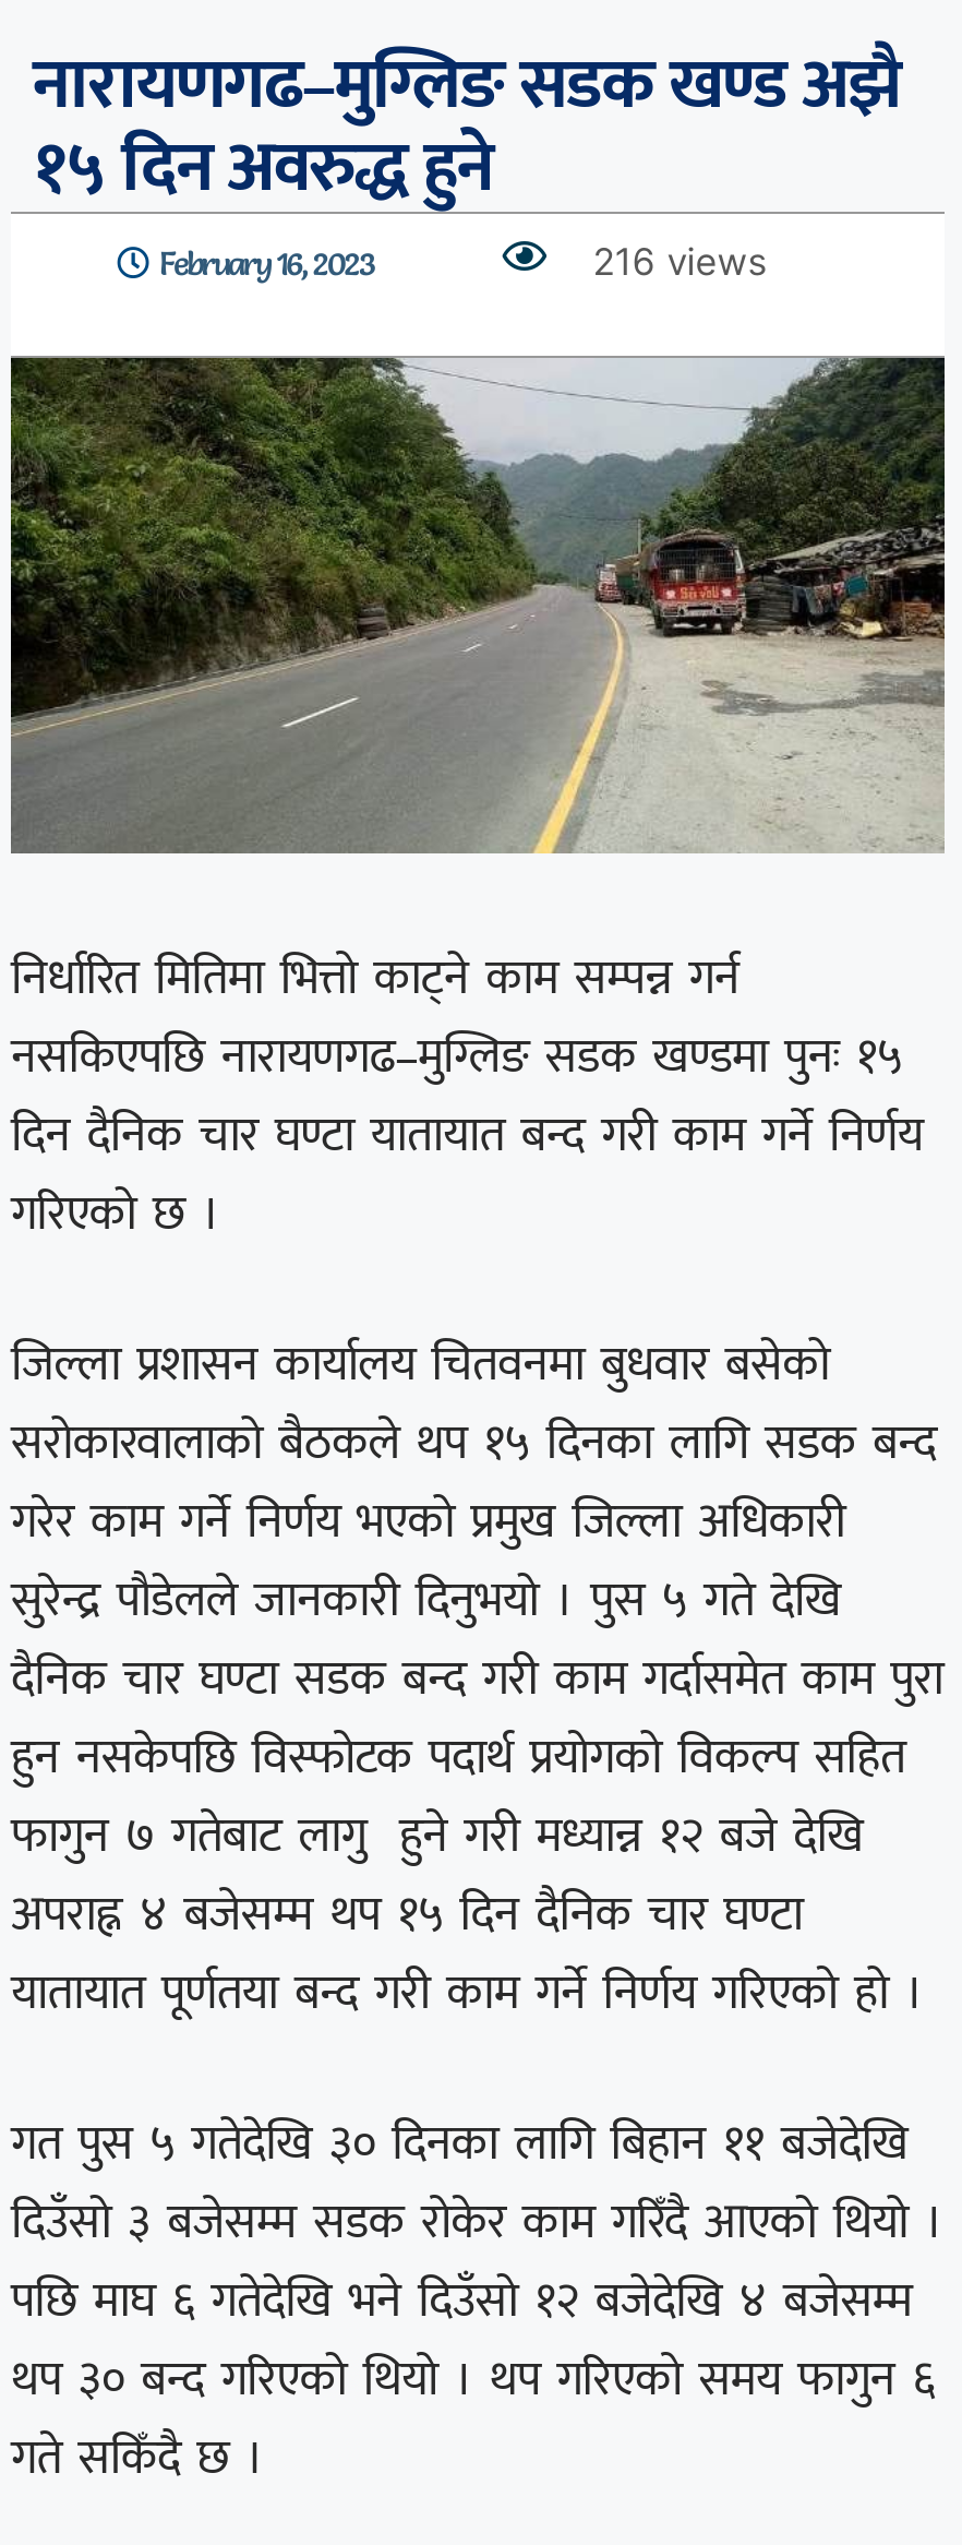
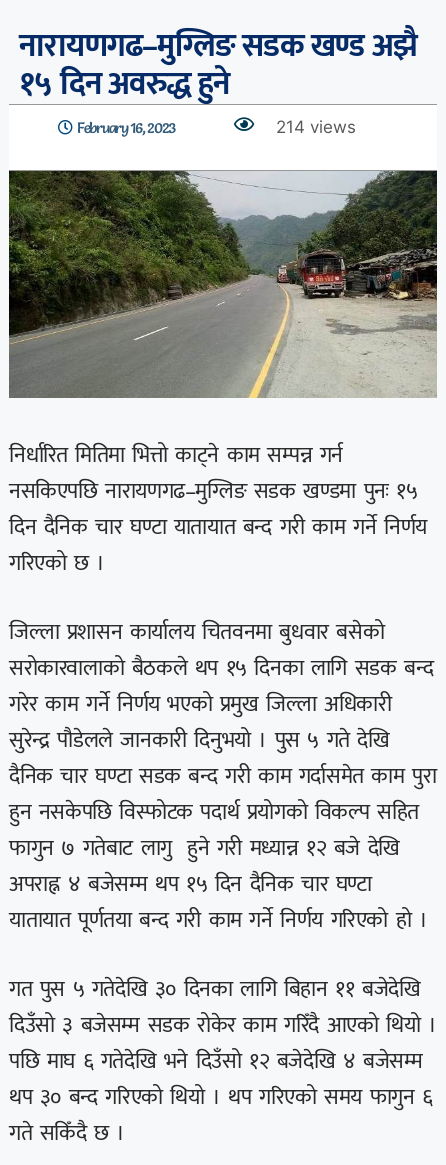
- 216 views
+ 214 views
